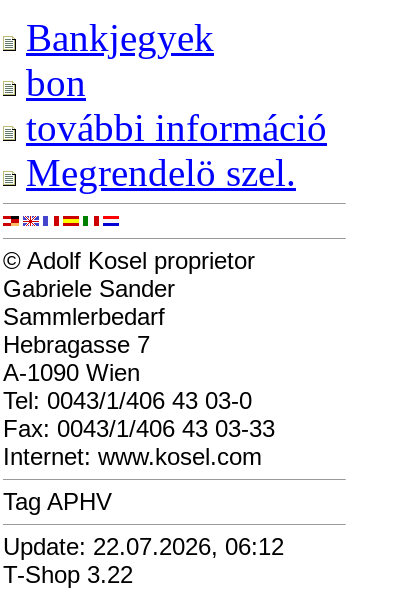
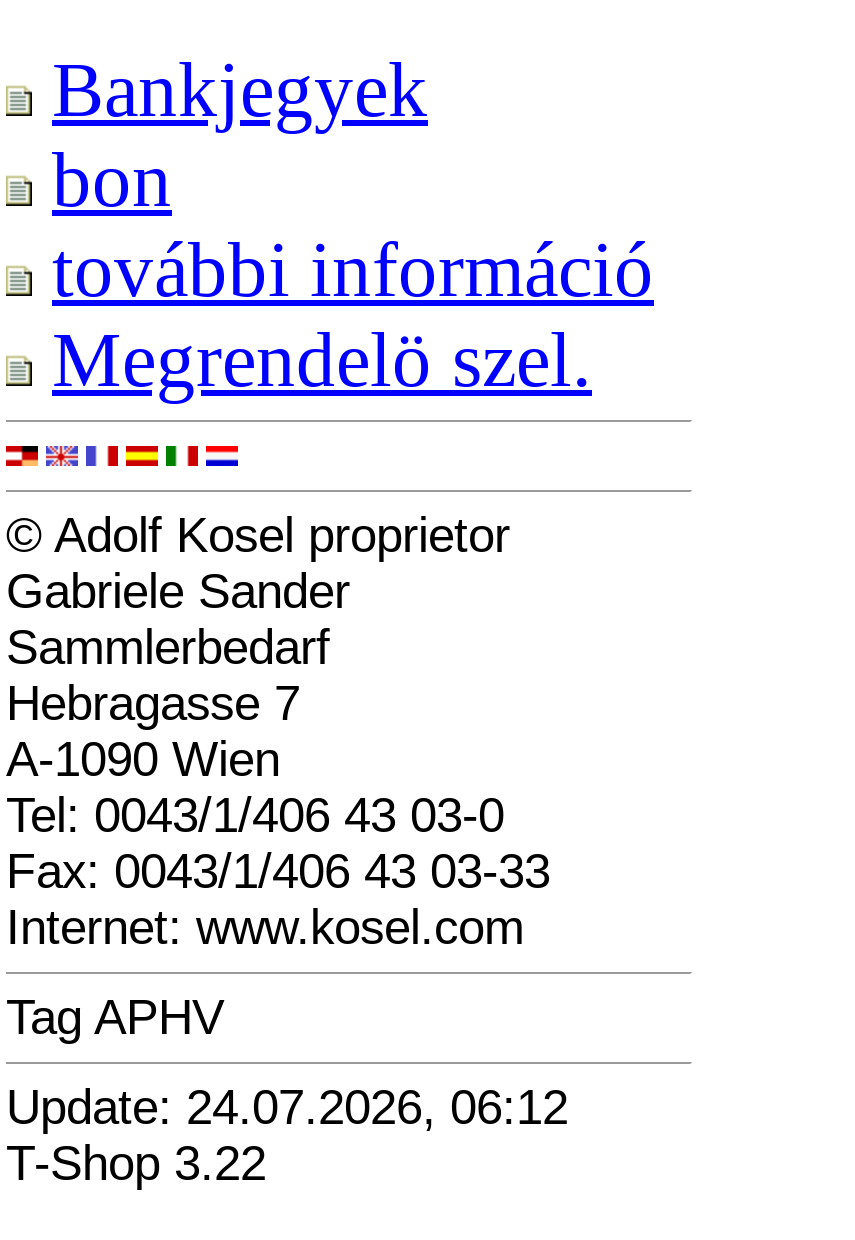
- Update: 22.07.2026, 06:12
+ Update: 24.07.2026, 06:12
